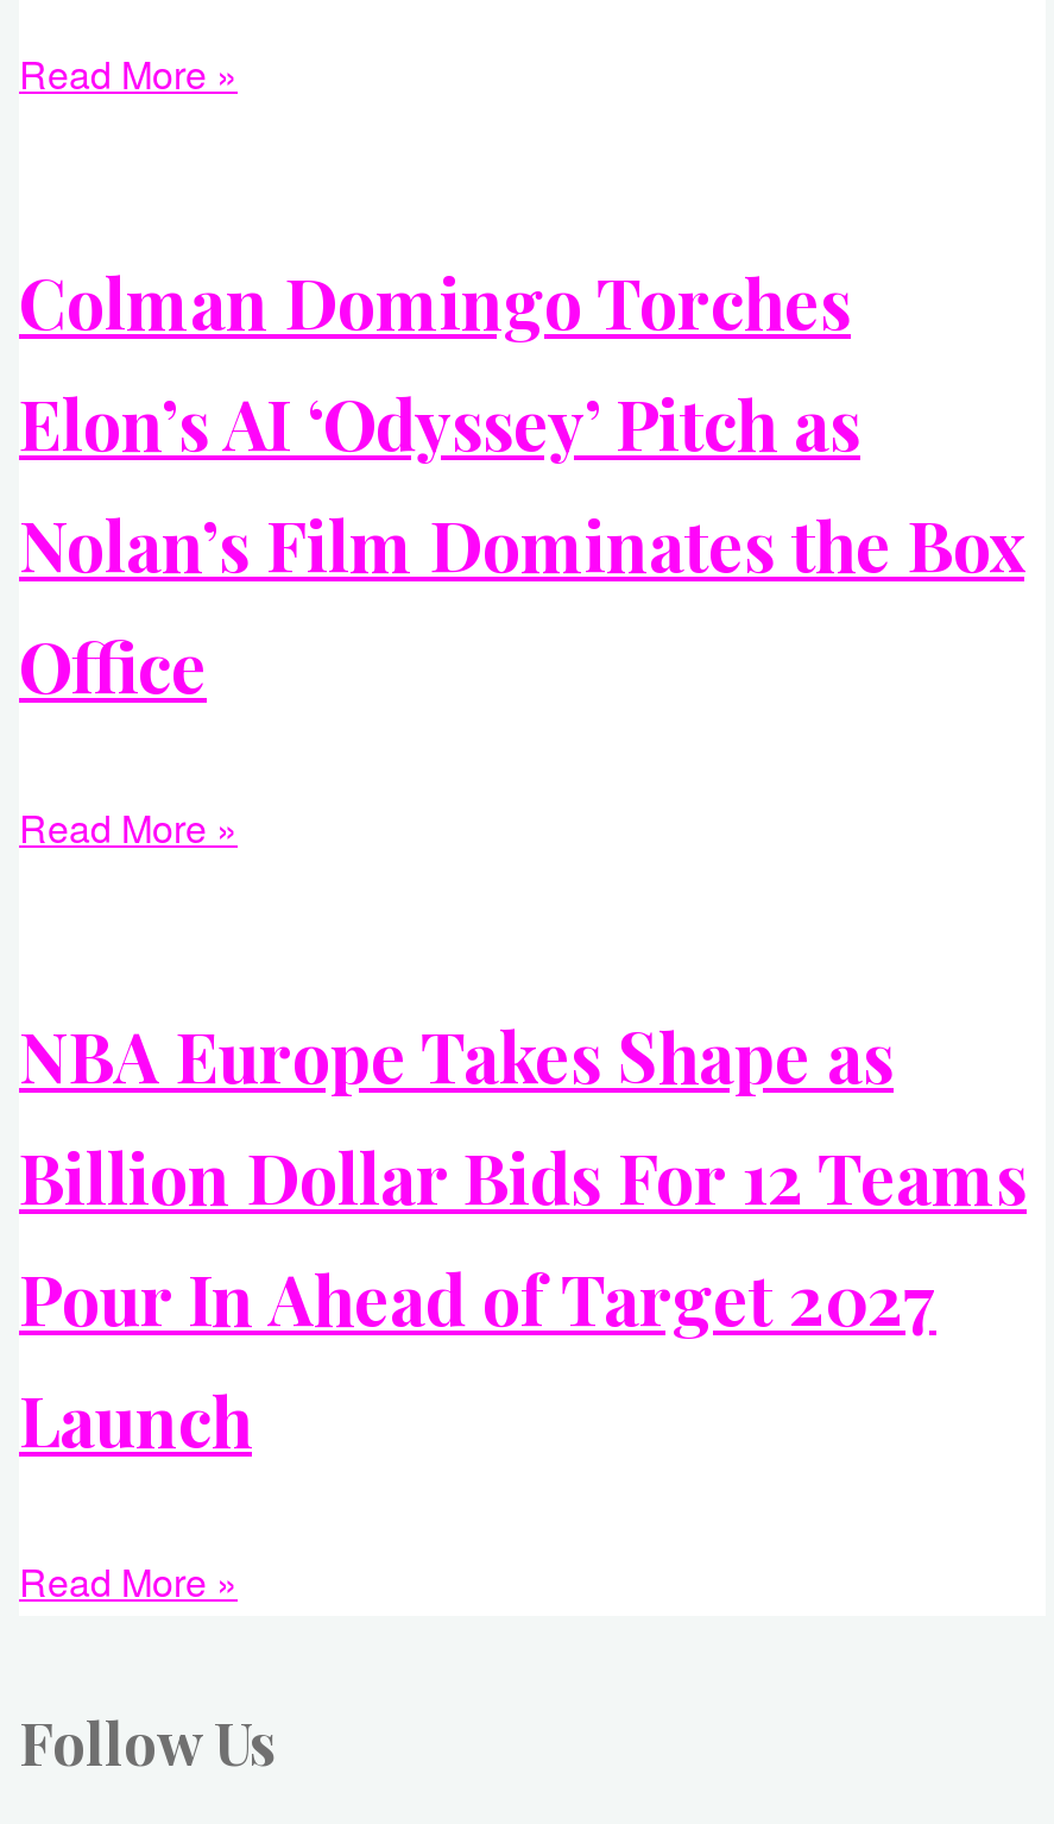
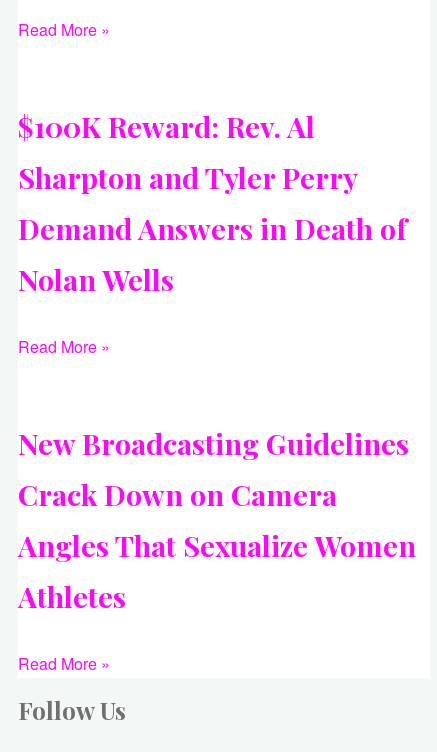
- Colman Domingo Torches
- Elon’s AI ‘Odyssey’ Pitch as
- Nolan’s Film Dominates the Box
- Office
+ $100K Reward: Rev. Al
+ Sharpton and Tyler Perry
+ Demand Answers in Death of
+ Nolan Wells

- NBA Europe Takes Shape as
- Billion Dollar Bids For 12 Teams
- Pour In Ahead of Target 2027
- Launch
+ New Broadcasting Guidelines
+ Crack Down on Camera
+ Angles That Sexualize Women
+ Athletes
